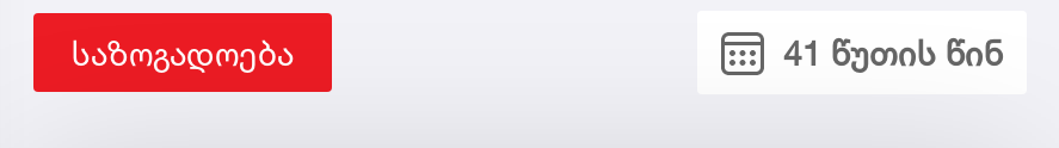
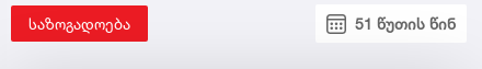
- 41 წუთის წინ
+ 51 წუთის წინ
